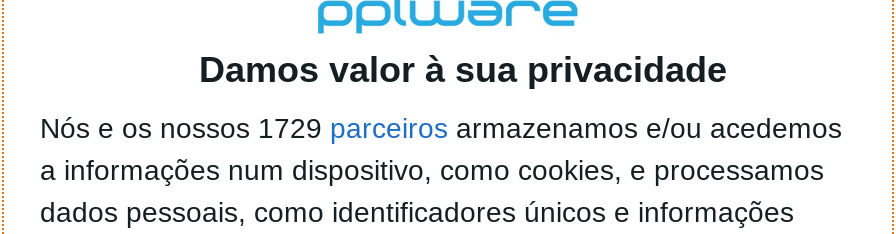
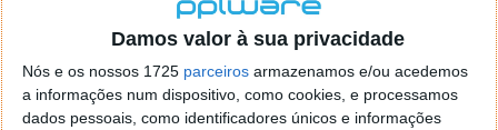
- Nós e os nossos 1729 parceiros armazenamos e/ou acedemos
+ Nós e os nossos 1725 parceiros armazenamos e/ou acedemos
